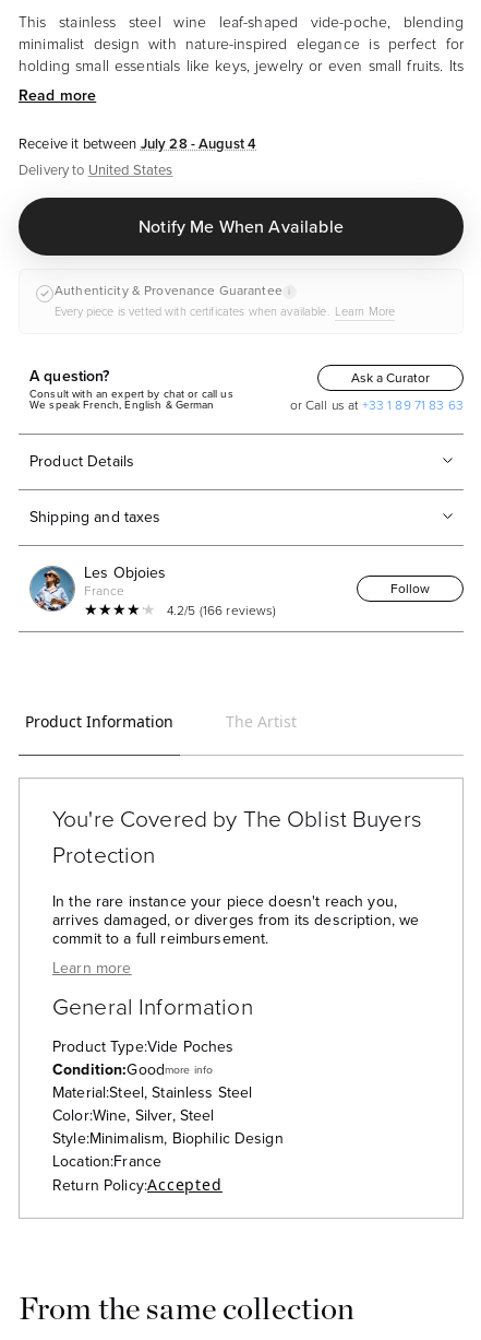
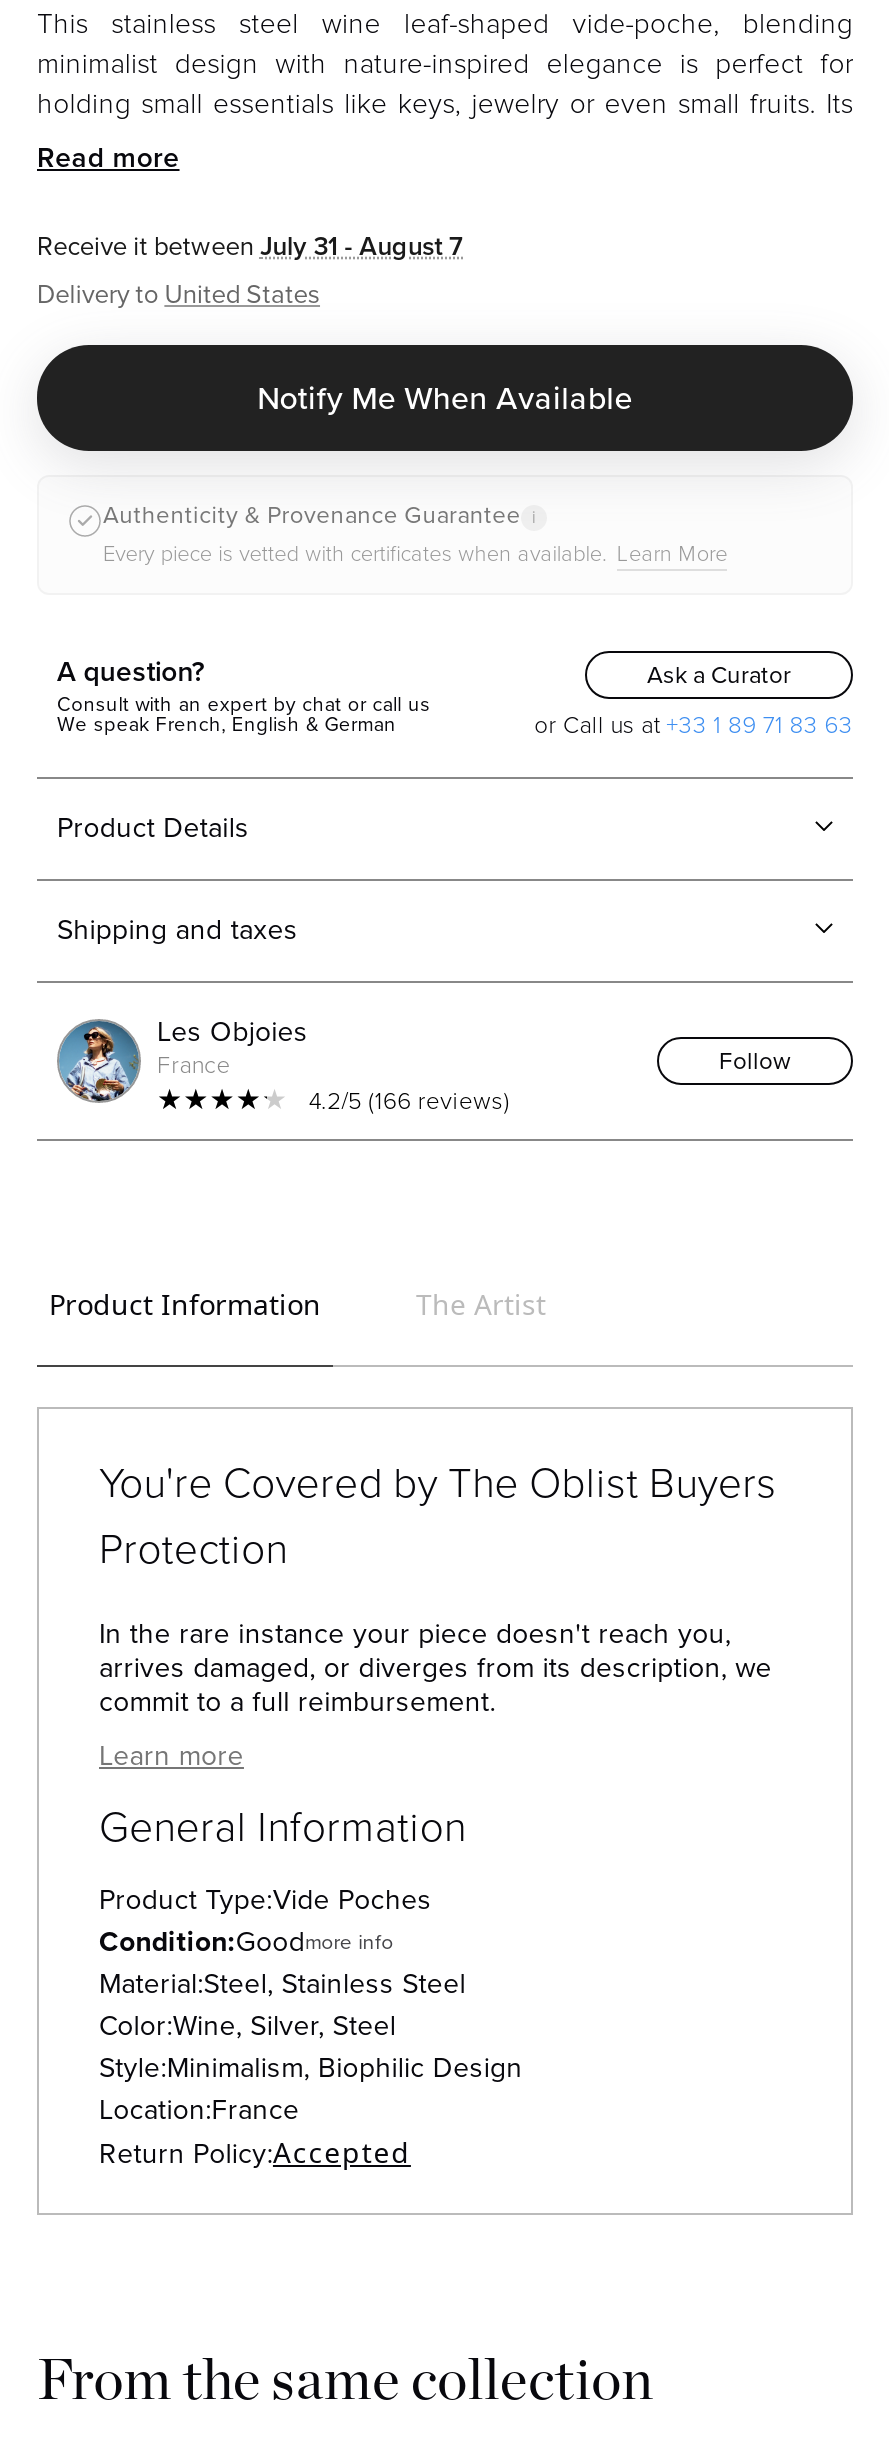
- Receive it between July 28 - August 4
+ Receive it between July 31 - August 7
